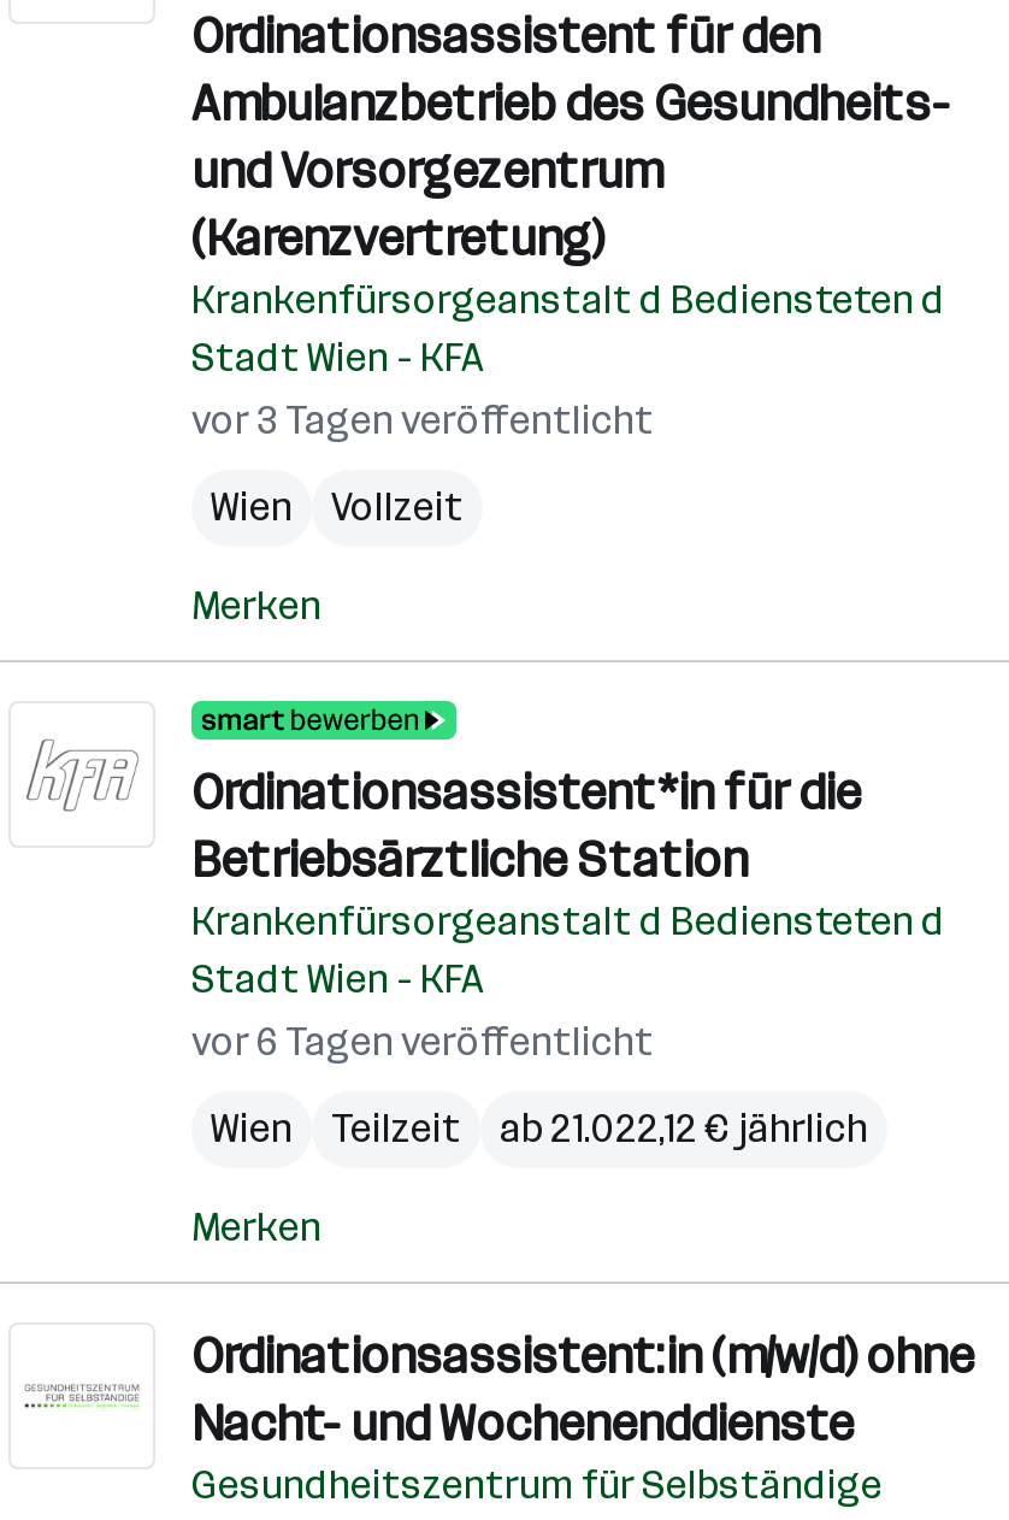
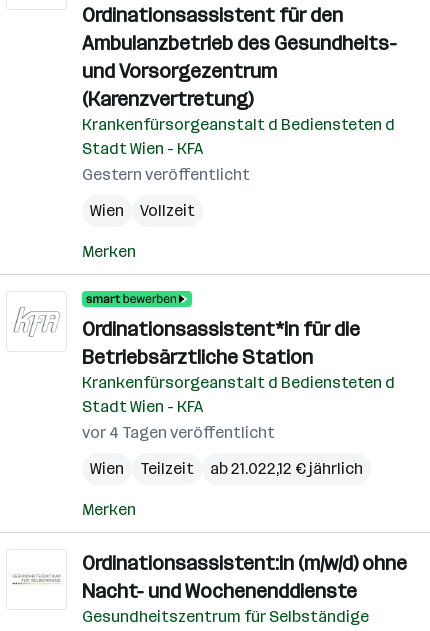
- vor 3 Tagen veröffentlicht
+ Gestern veröffentlicht

- vor 6 Tagen veröffentlicht
+ vor 4 Tagen veröffentlicht
